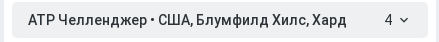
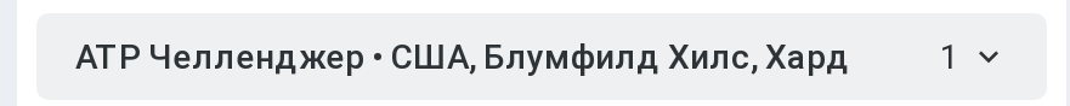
- 4
+ 1
